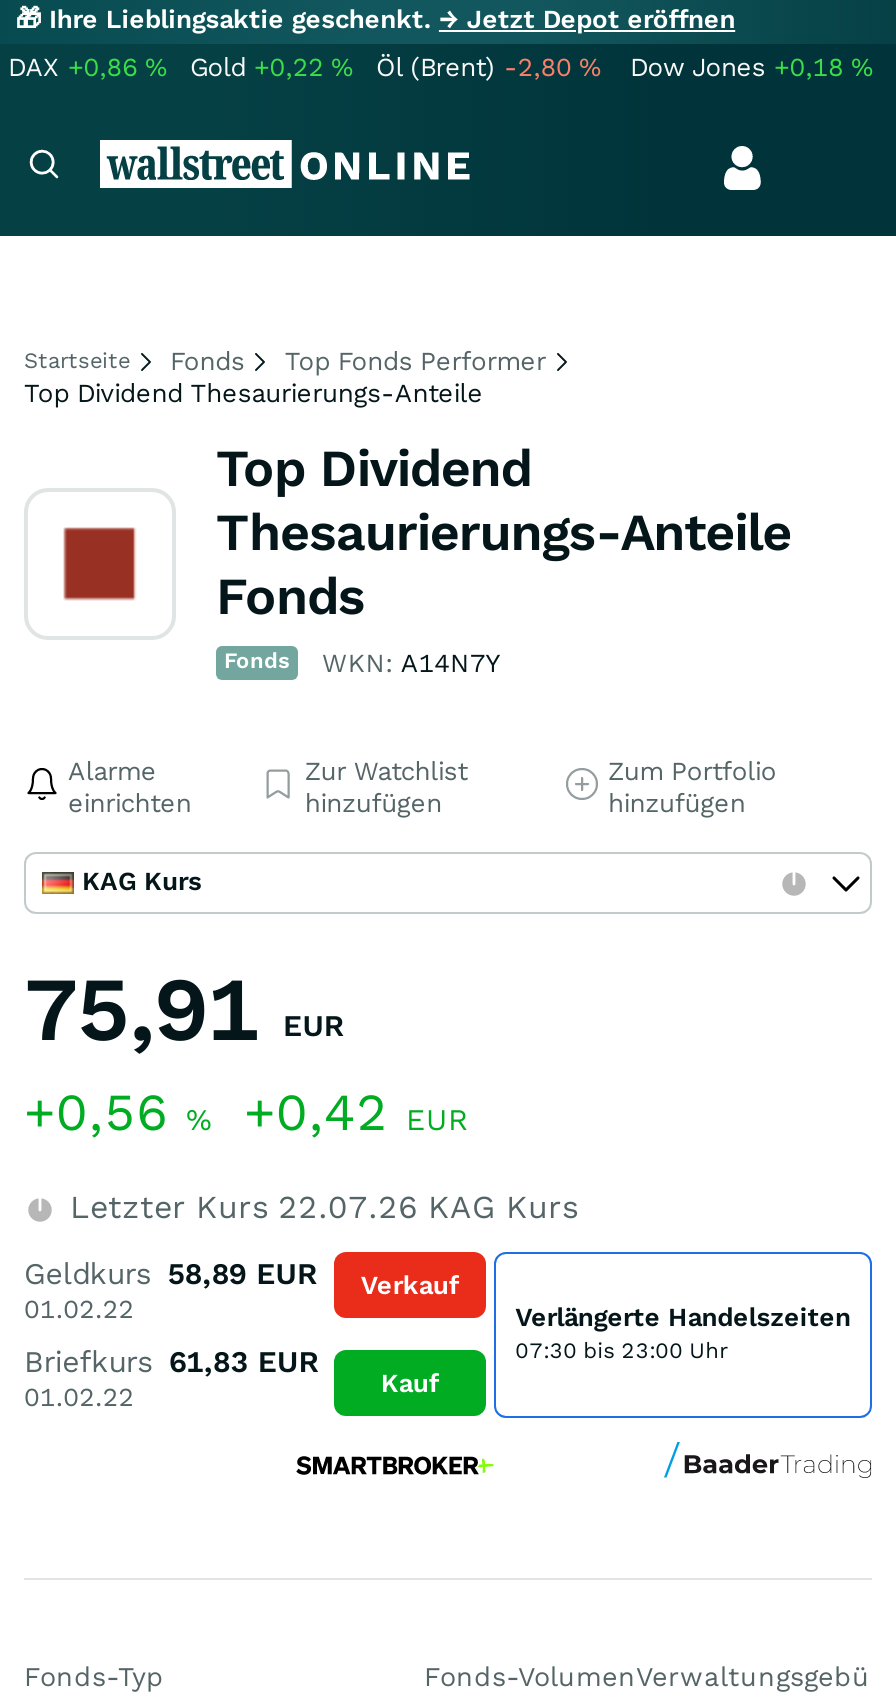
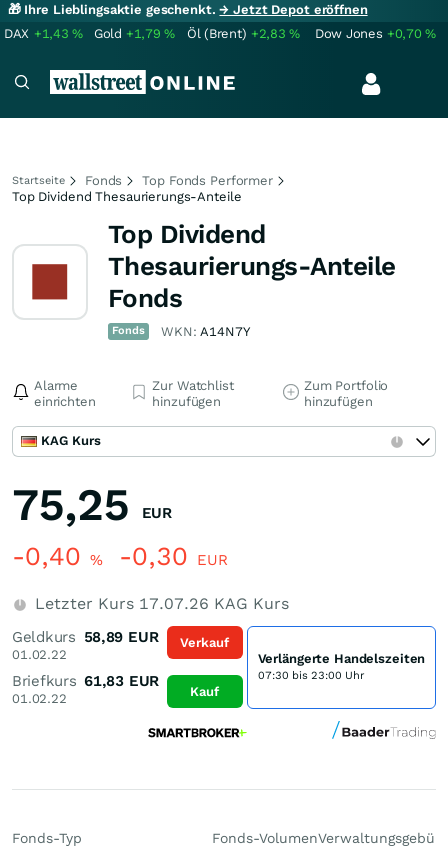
- DAX +0,86%
+ DAX +1,43%

- Gold +0,22%
+ Gold +1,79%

- Öl (Brent) -2,80%
+ Öl (Brent) +2,83%

- Dow Jones +0,18%
+ Dow Jones +0,70%

- 75,91 EUR
+ 75,25 EUR

- +0,56% +0,42 EUR
+ -0,40% -0,30 EUR

- Letzter Kurs 22.07.26 KAG Kurs
+ Letzter Kurs 17.07.26 KAG Kurs
